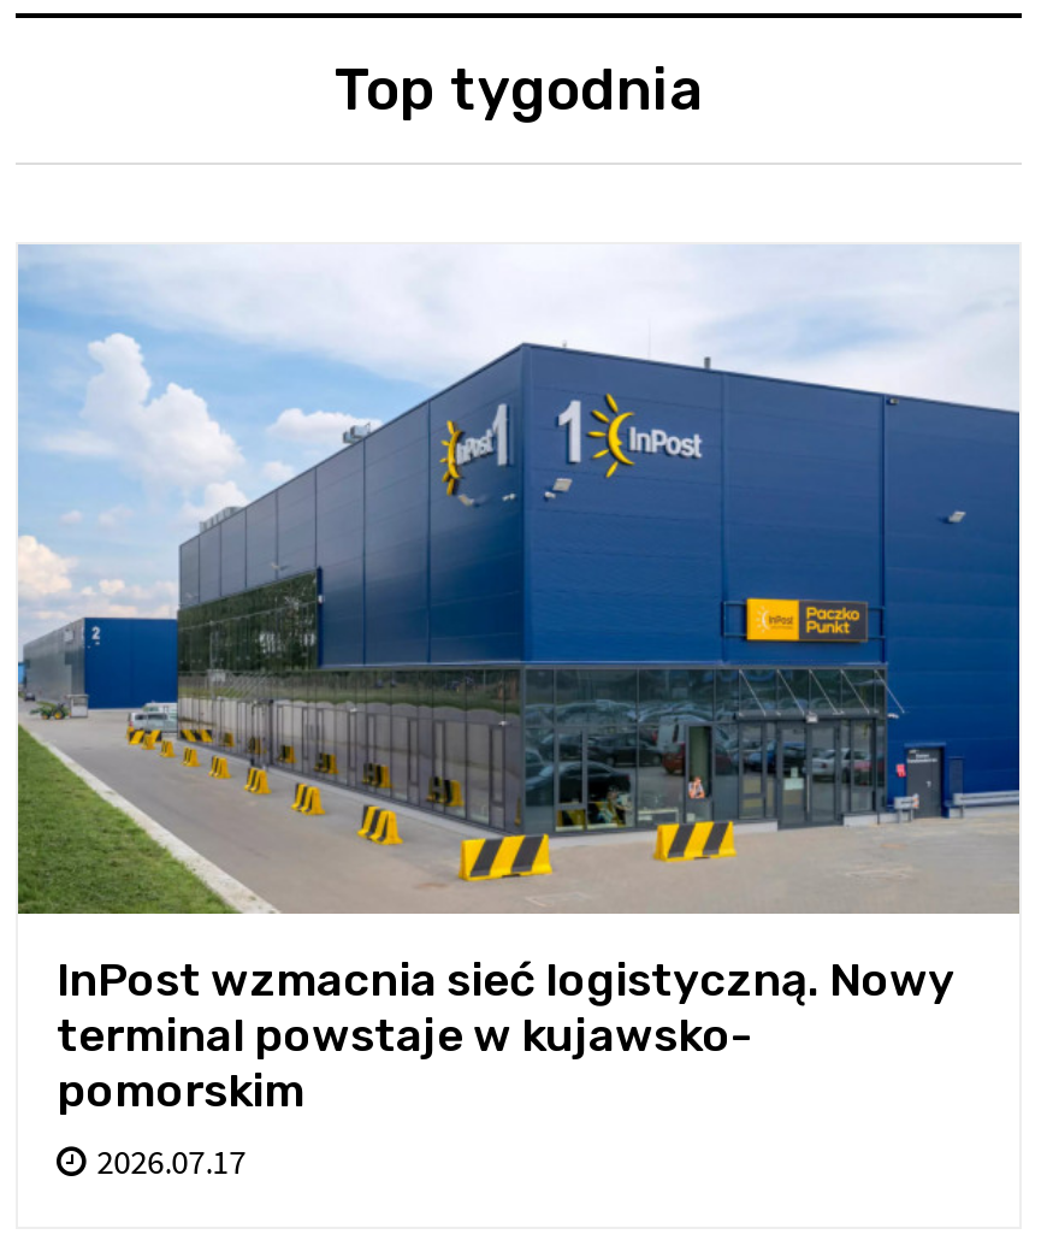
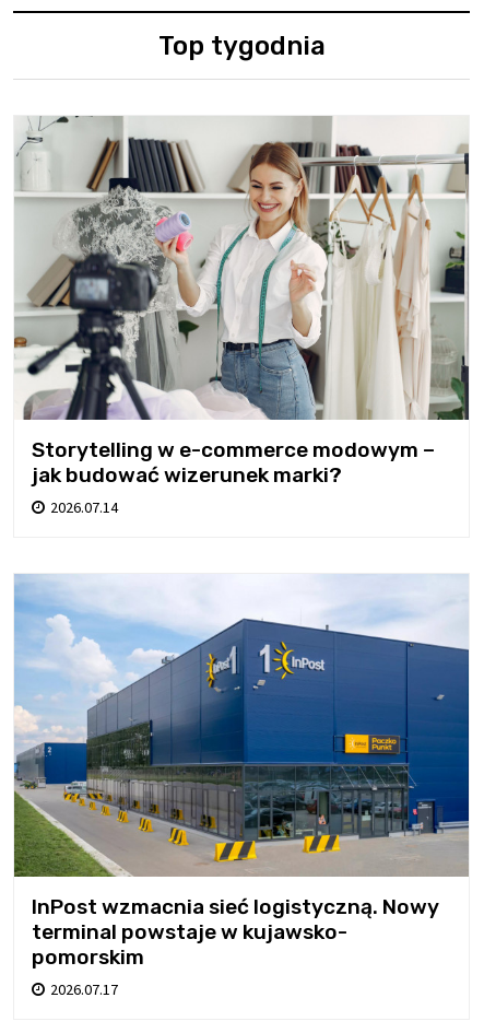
+ [image]
+ Storytelling w e-commerce modowym –
+ jak budować wizerunek marki?
+ 2026.07.14
